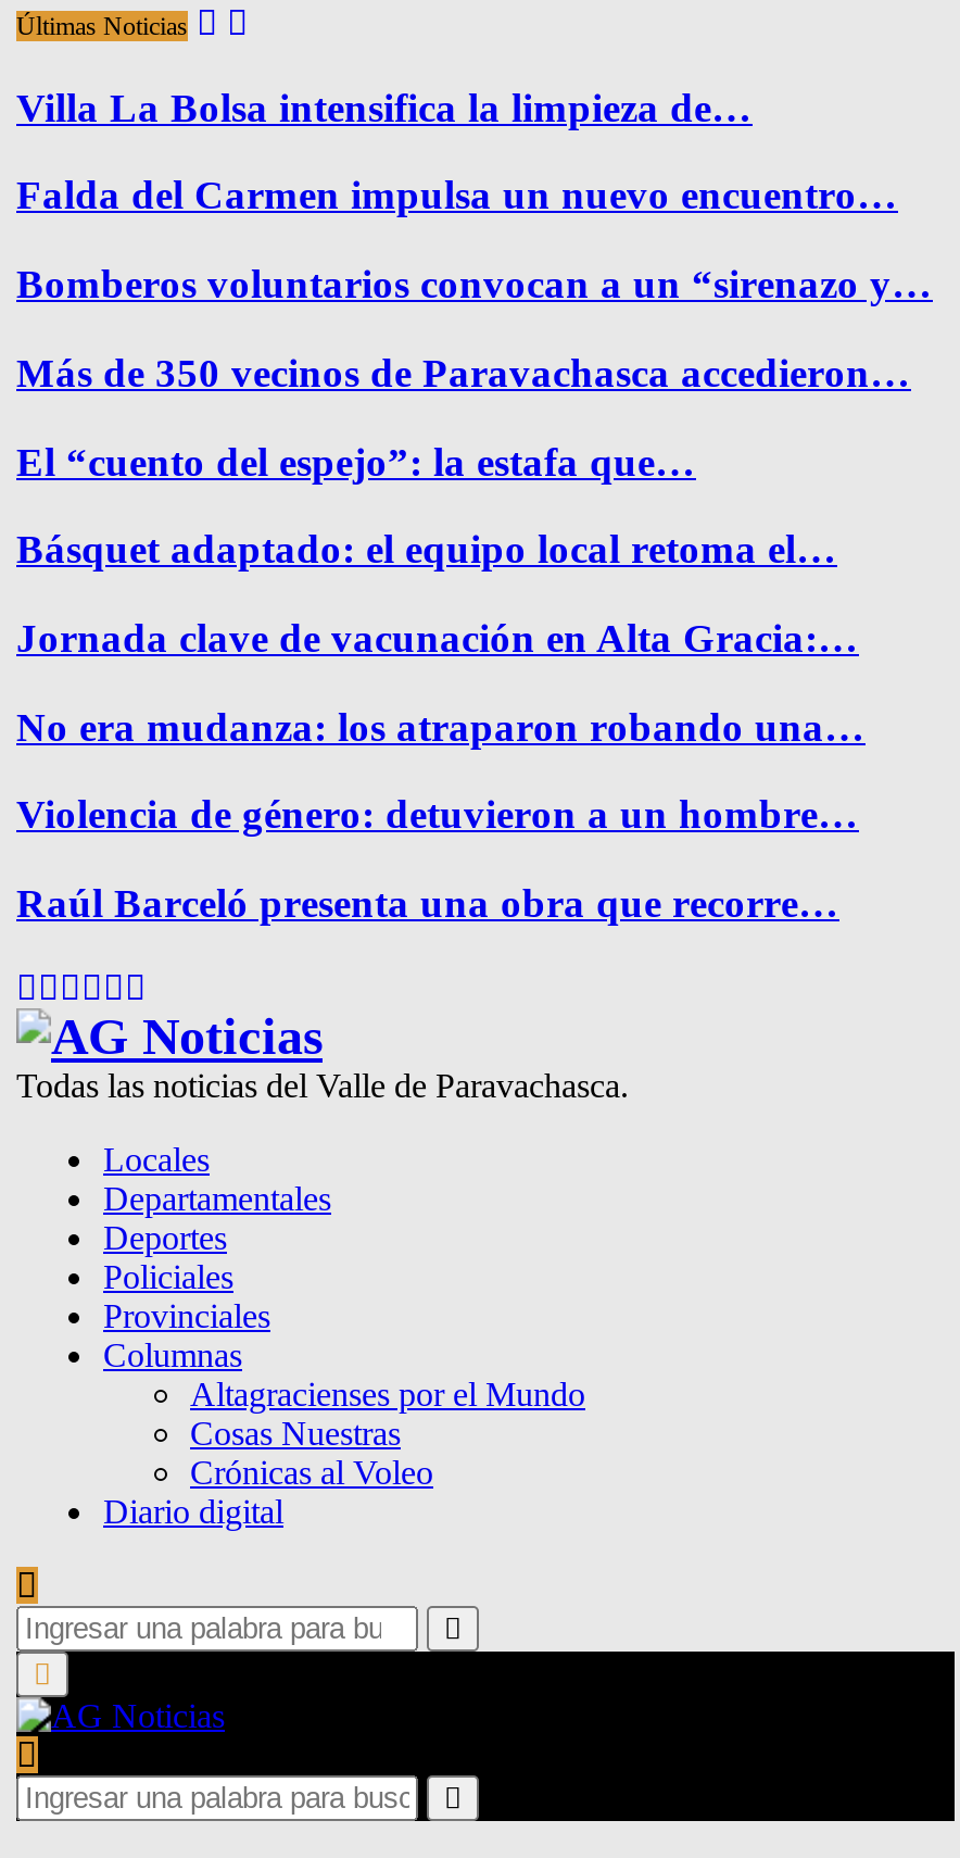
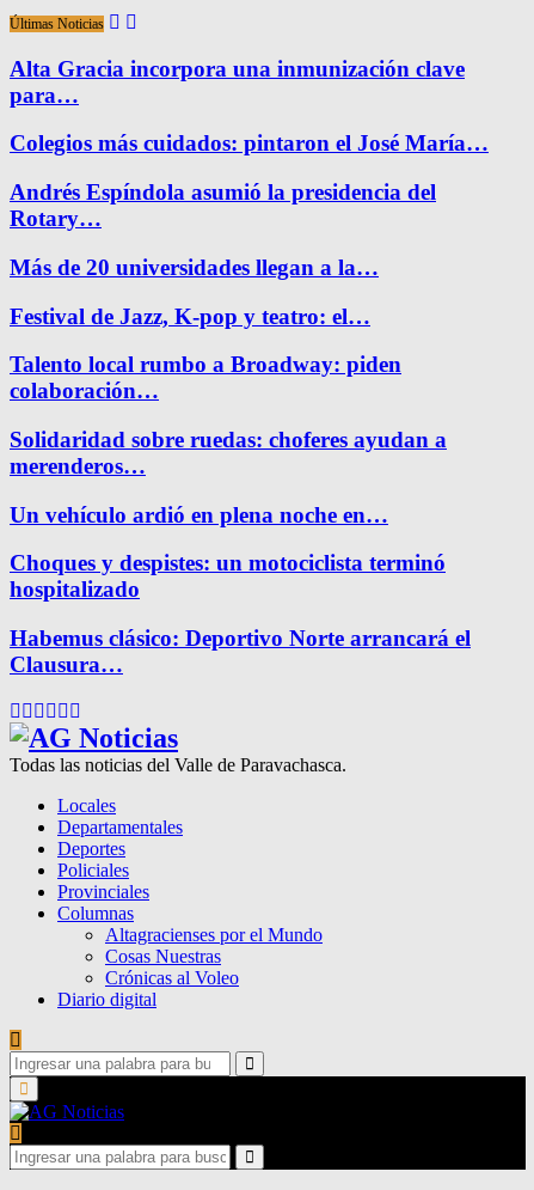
- Villa La Bolsa intensifica la limpieza de…
+ Alta Gracia incorpora una inmunización clave
+ para…

- Falda del Carmen impulsa un nuevo encuentro…
+ Colegios más cuidados: pintaron el José María…

- Bomberos voluntarios convocan a un “sirenazo y…
+ Andrés Espíndola asumió la presidencia del
+ Rotary…

- Más de 350 vecinos de Paravachasca accedieron…
+ Más de 20 universidades llegan a la…

- El “cuento del espejo”: la estafa que…
+ Festival de Jazz, K-pop y teatro: el…

- Básquet adaptado: el equipo local retoma el…
+ Talento local rumbo a Broadway: piden
+ colaboración…

- Jornada clave de vacunación en Alta Gracia:…
+ Solidaridad sobre ruedas: choferes ayudan a
+ merenderos…

- No era mudanza: los atraparon robando una…
+ Un vehículo ardió en plena noche en…

- Violencia de género: detuvieron a un hombre…
+ Choques y despistes: un motociclista terminó
+ hospitalizado

- Raúl Barceló presenta una obra que recorre…
+ Habemus clásico: Deportivo Norte arrancará el
+ Clausura…
